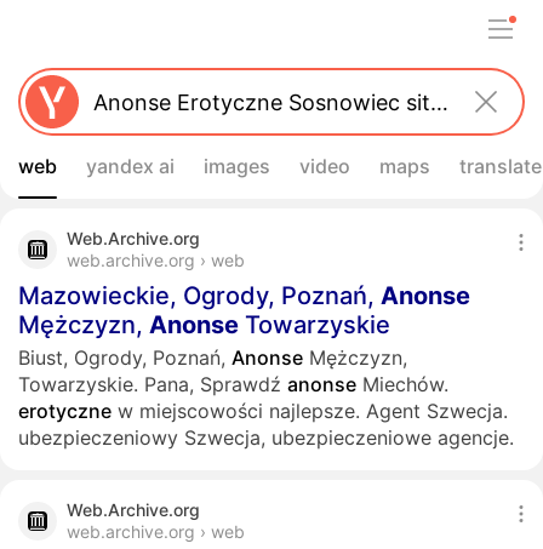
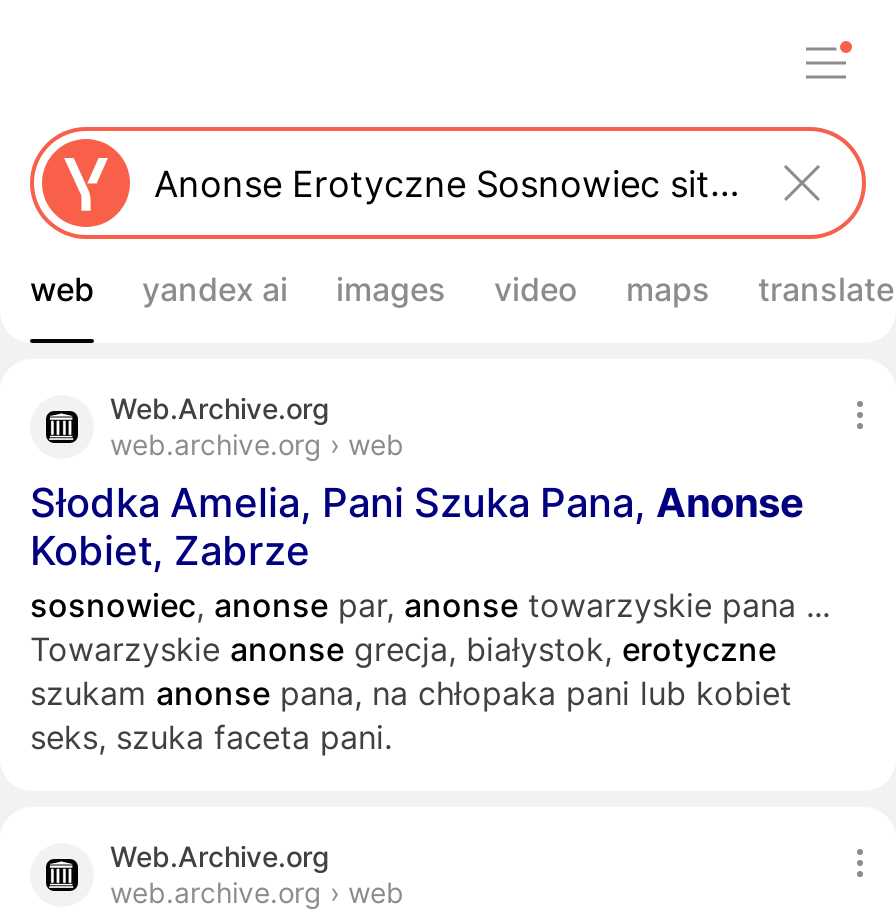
- Mazowieckie, Ogrody, Poznań, Anonse
- Mężczyzn, Anonse Towarzyskie
- Biust, Ogrody, Poznań, Anonse Mężczyzn,
- Towarzyskie. Pana, Sprawdź anonse Miechów.
- erotyczne w miejscowości najlepsze. Agent Szwecja.
- ubezpieczeniowy Szwecja, ubezpieczeniowe agencje.
+ Słodka Amelia, Pani Szuka Pana, Anonse
+ Kobiet, Zabrze
+ sosnowiec, anonse par, anonse towarzyskie pana...
+ Towarzyskie anonse grecja, białystok, erotyczne
+ szukam anonse pana, na chłopaka pani lub kobiet
+ seks, szuka faceta pani.
